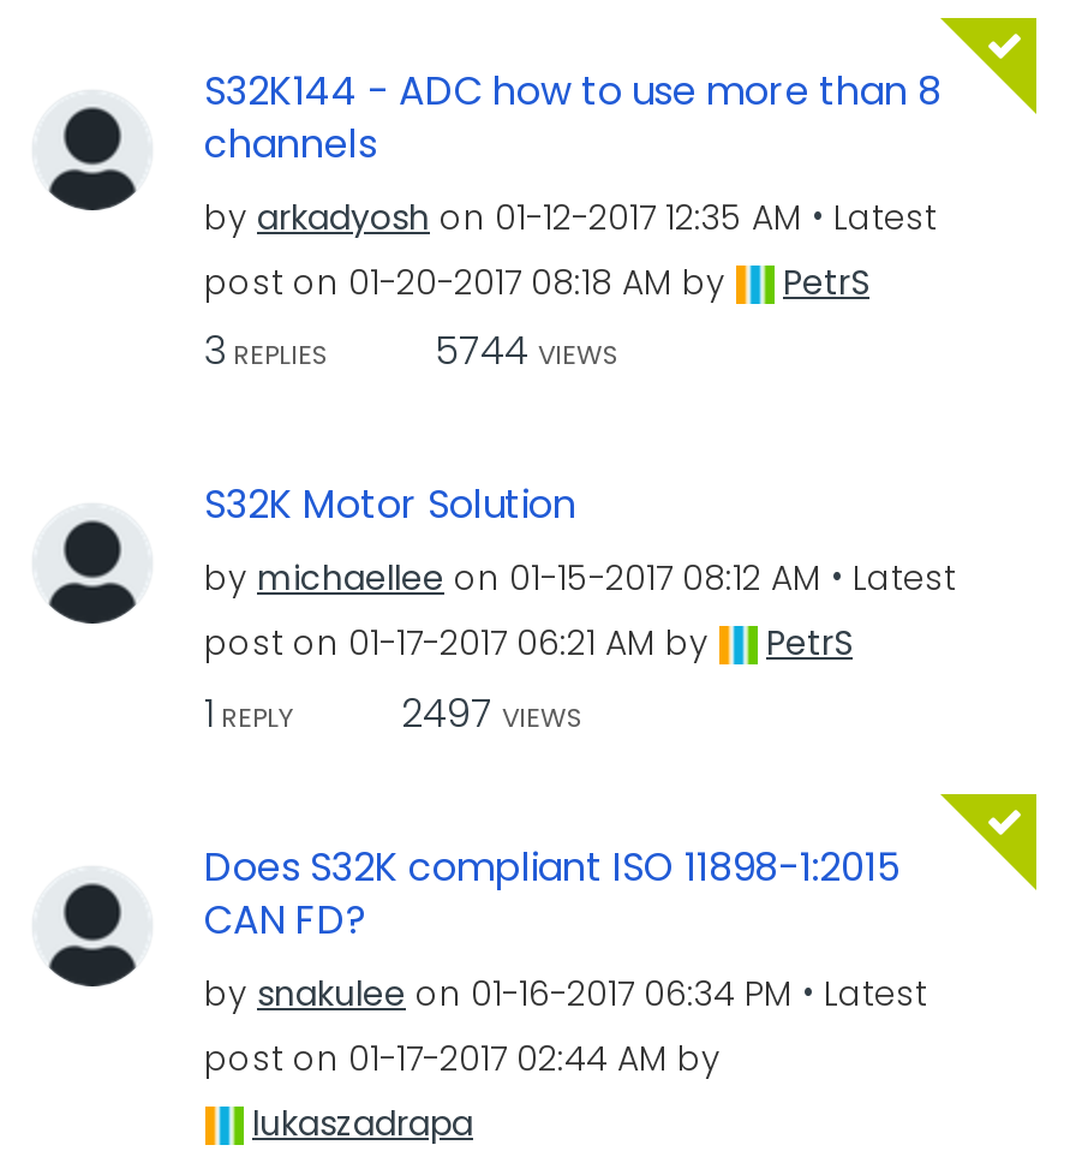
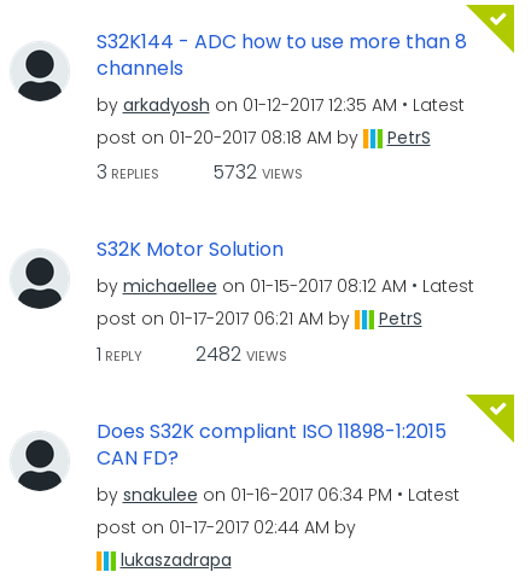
- 3 REPLIES 5744 VIEWS
+ 3 REPLIES 5732 VIEWS

- 1 REPLY 2497 VIEWS
+ 1 REPLY 2482 VIEWS
